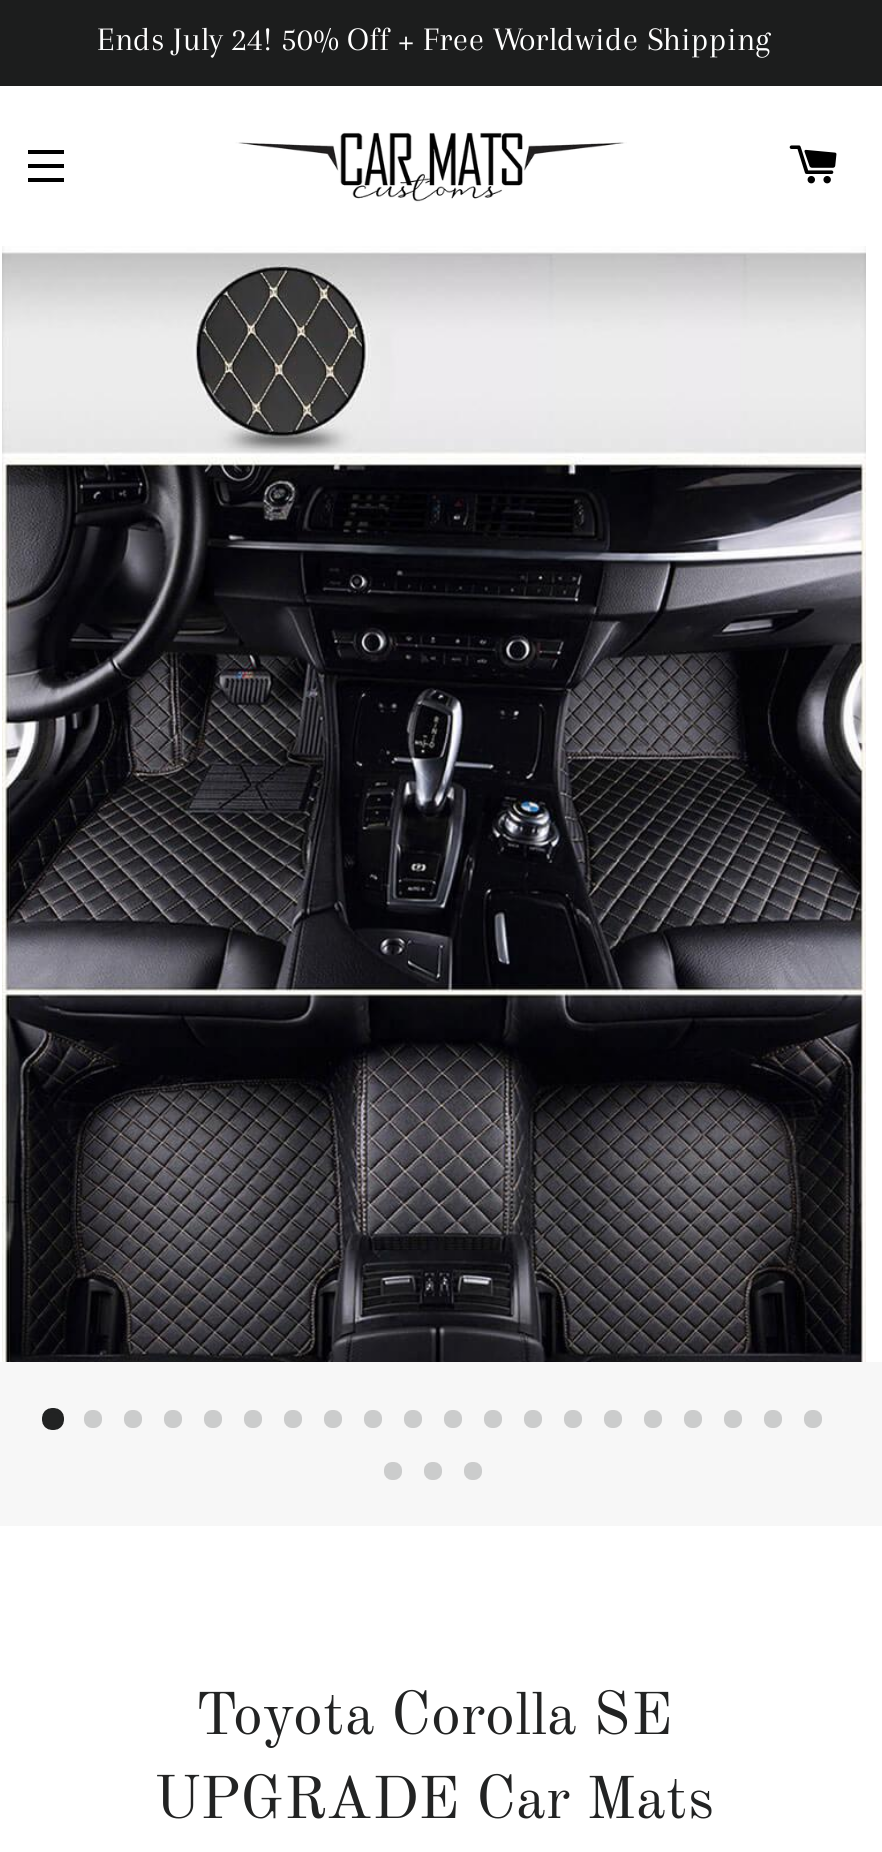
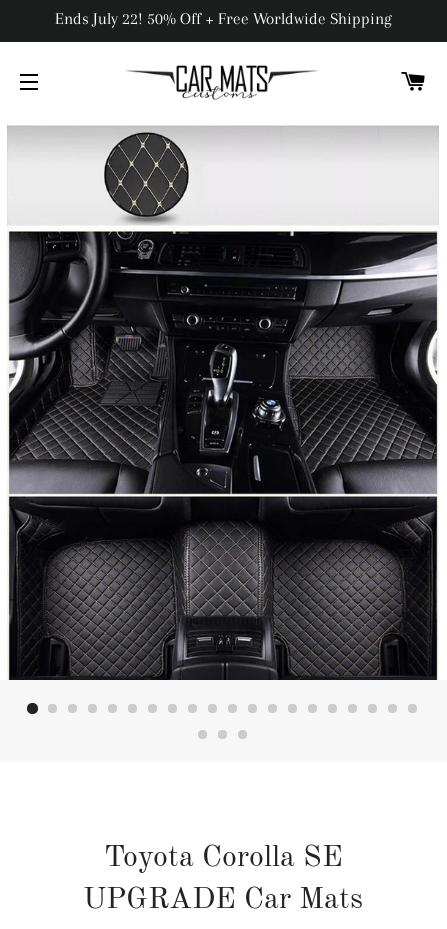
- Ends July 24! 50% Off + Free Worldwide Shipping
+ Ends July 22! 50% Off + Free Worldwide Shipping
